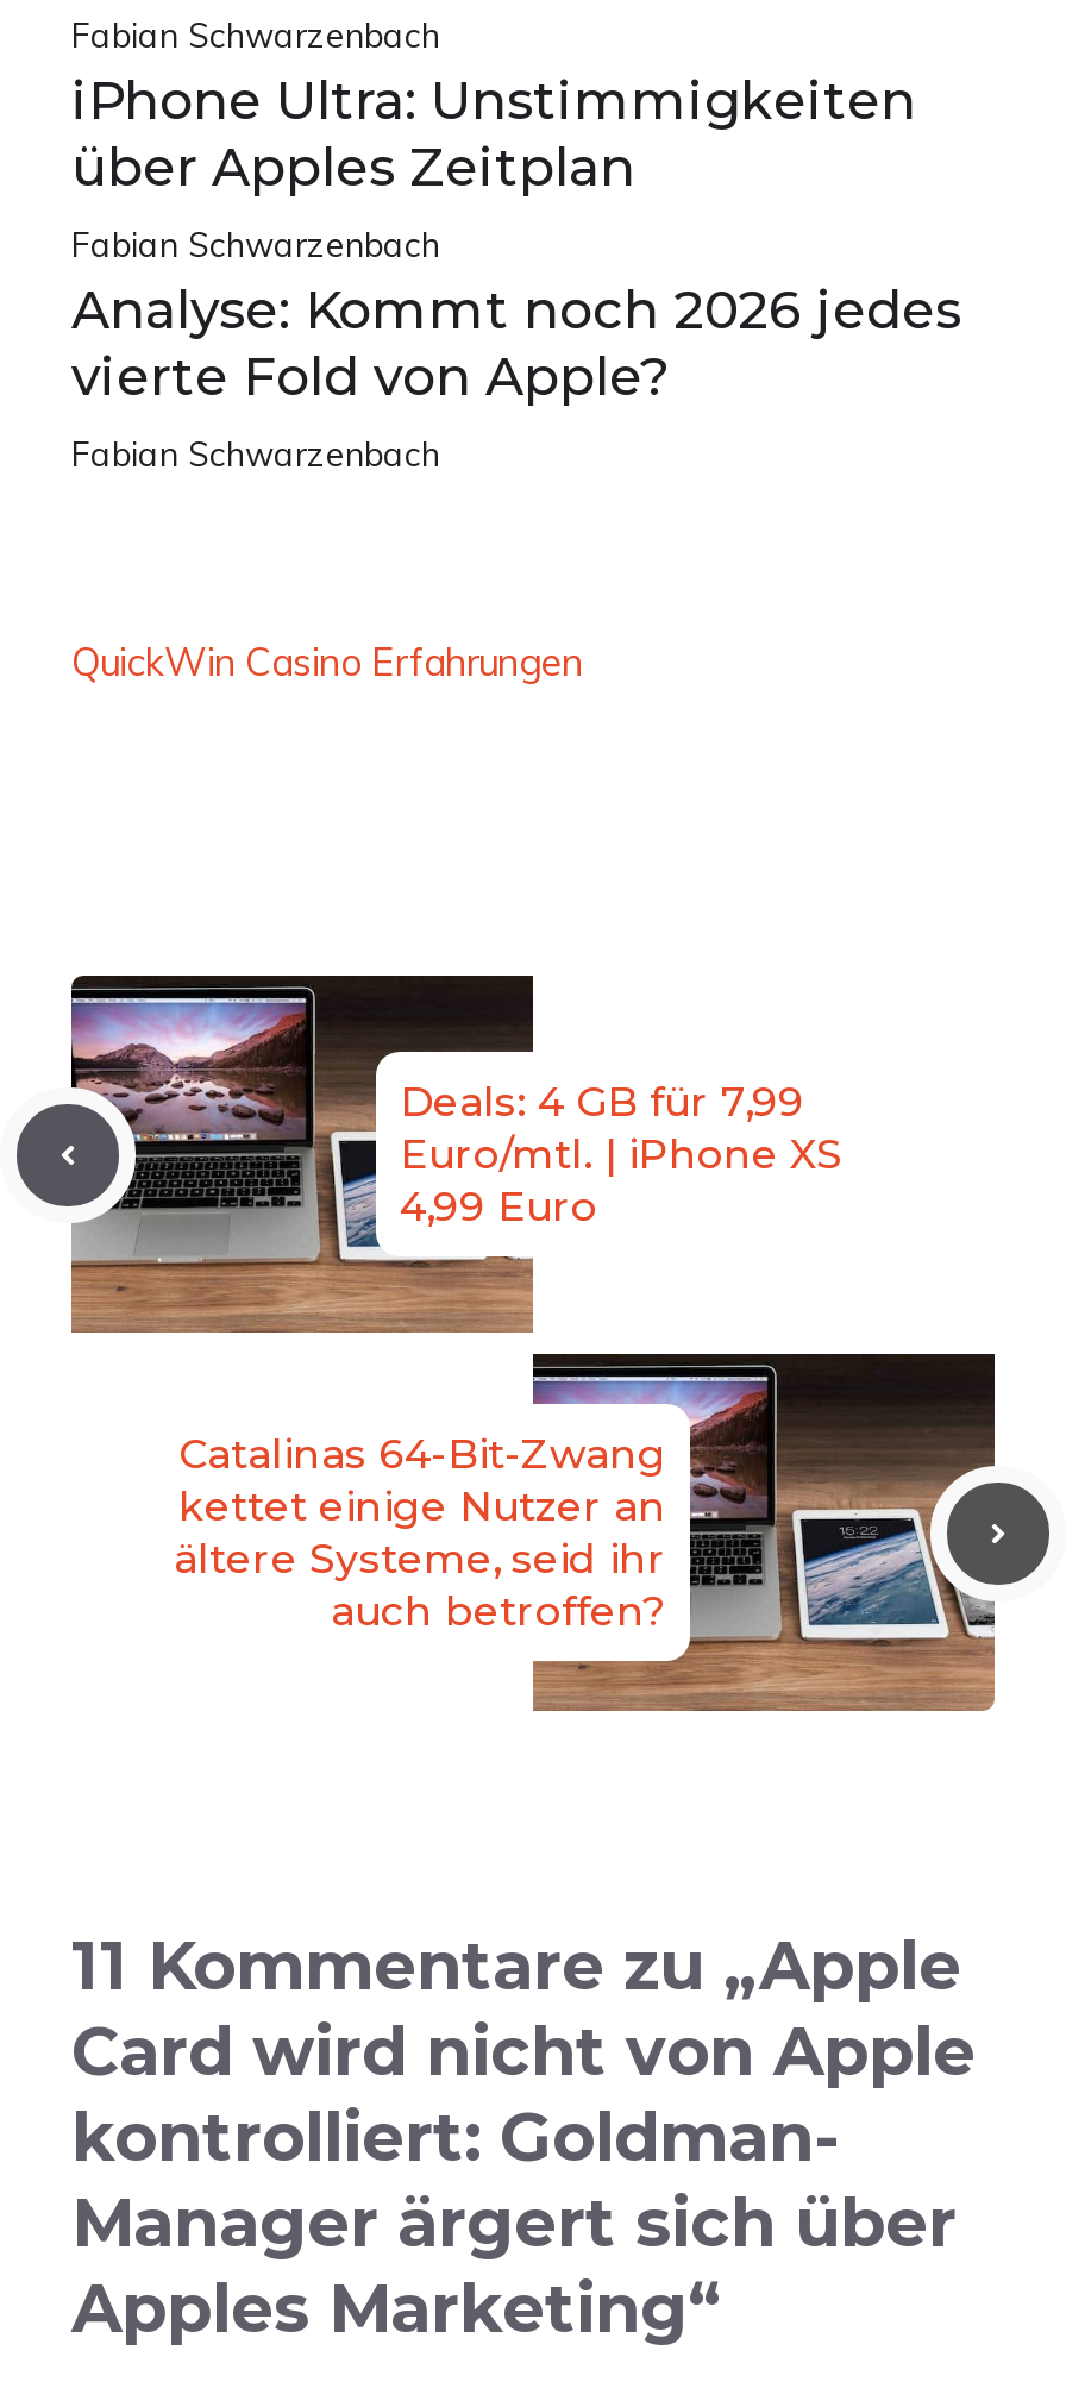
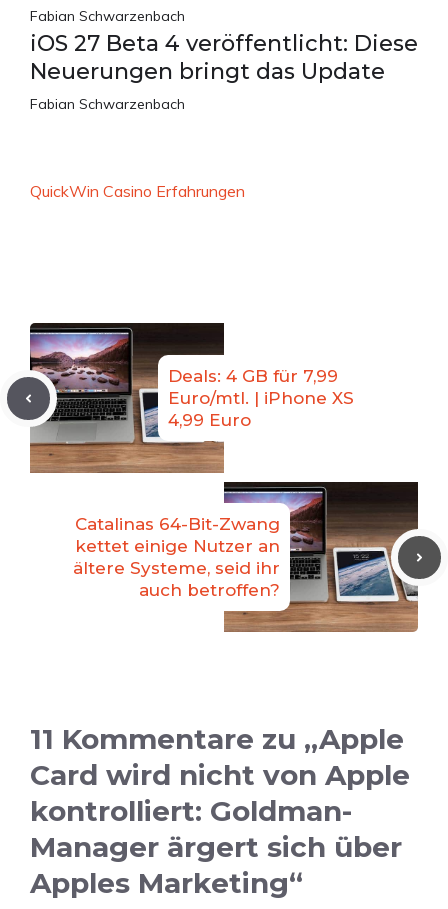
- iPhone Ultra: Unstimmigkeiten
- über Apples Zeitplan
- Fabian Schwarzenbach
- Analyse: Kommt noch 2026 jedes
- vierte Fold von Apple?
+ iOS 27 Beta 4 veröffentlicht: Diese
+ Neuerungen bringt das Update
